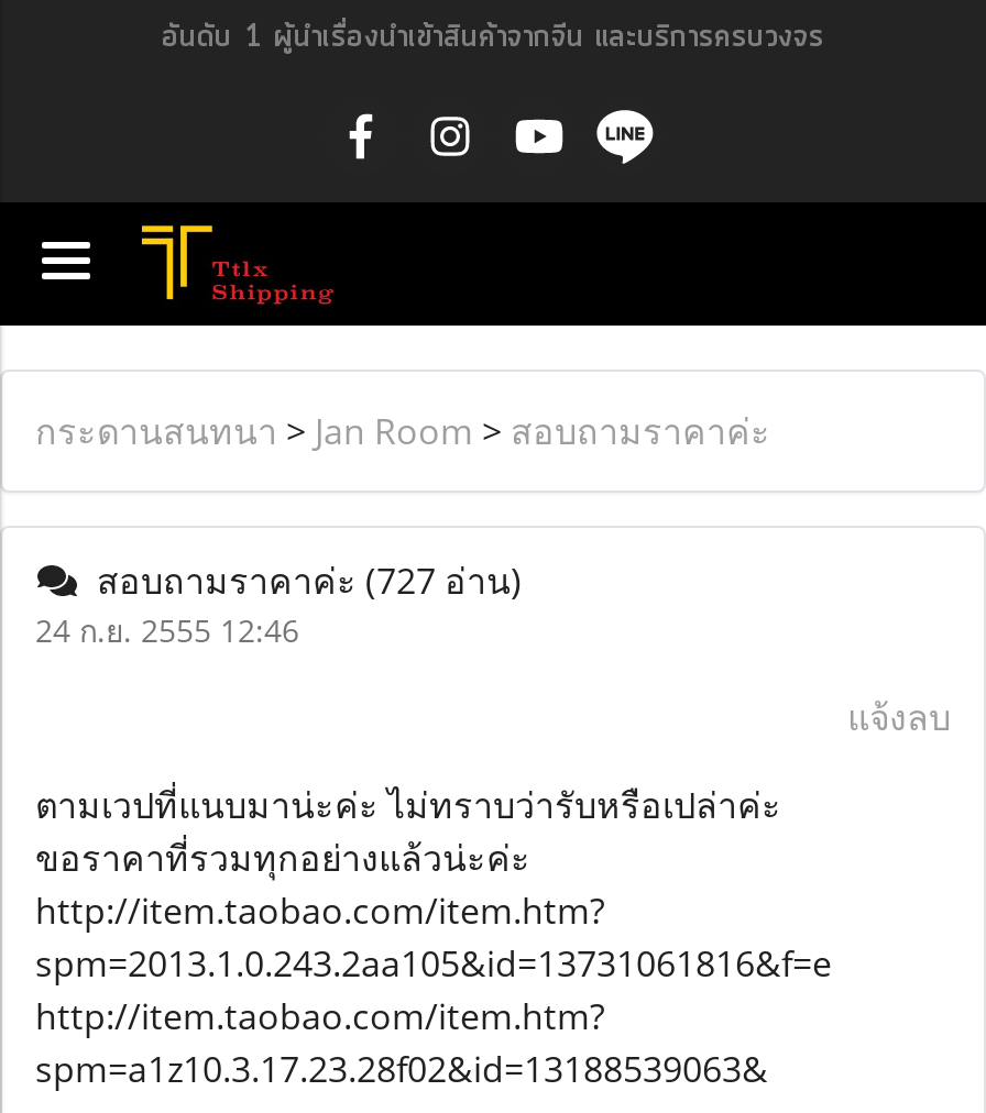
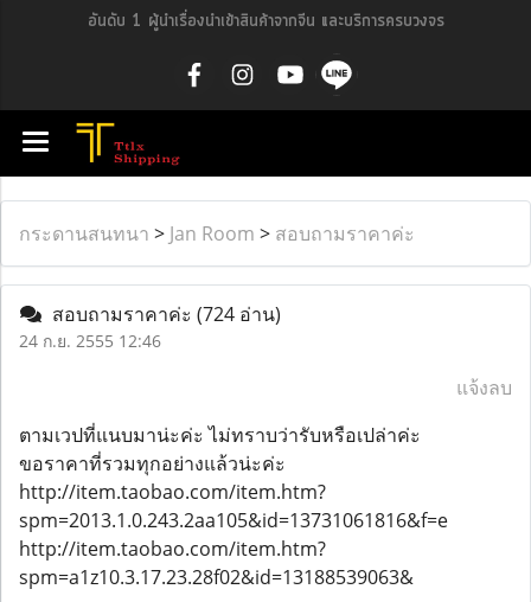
- สอบถามราคาค่ะ(727 อ่าน)
+ สอบถามราคาค่ะ(724 อ่าน)
